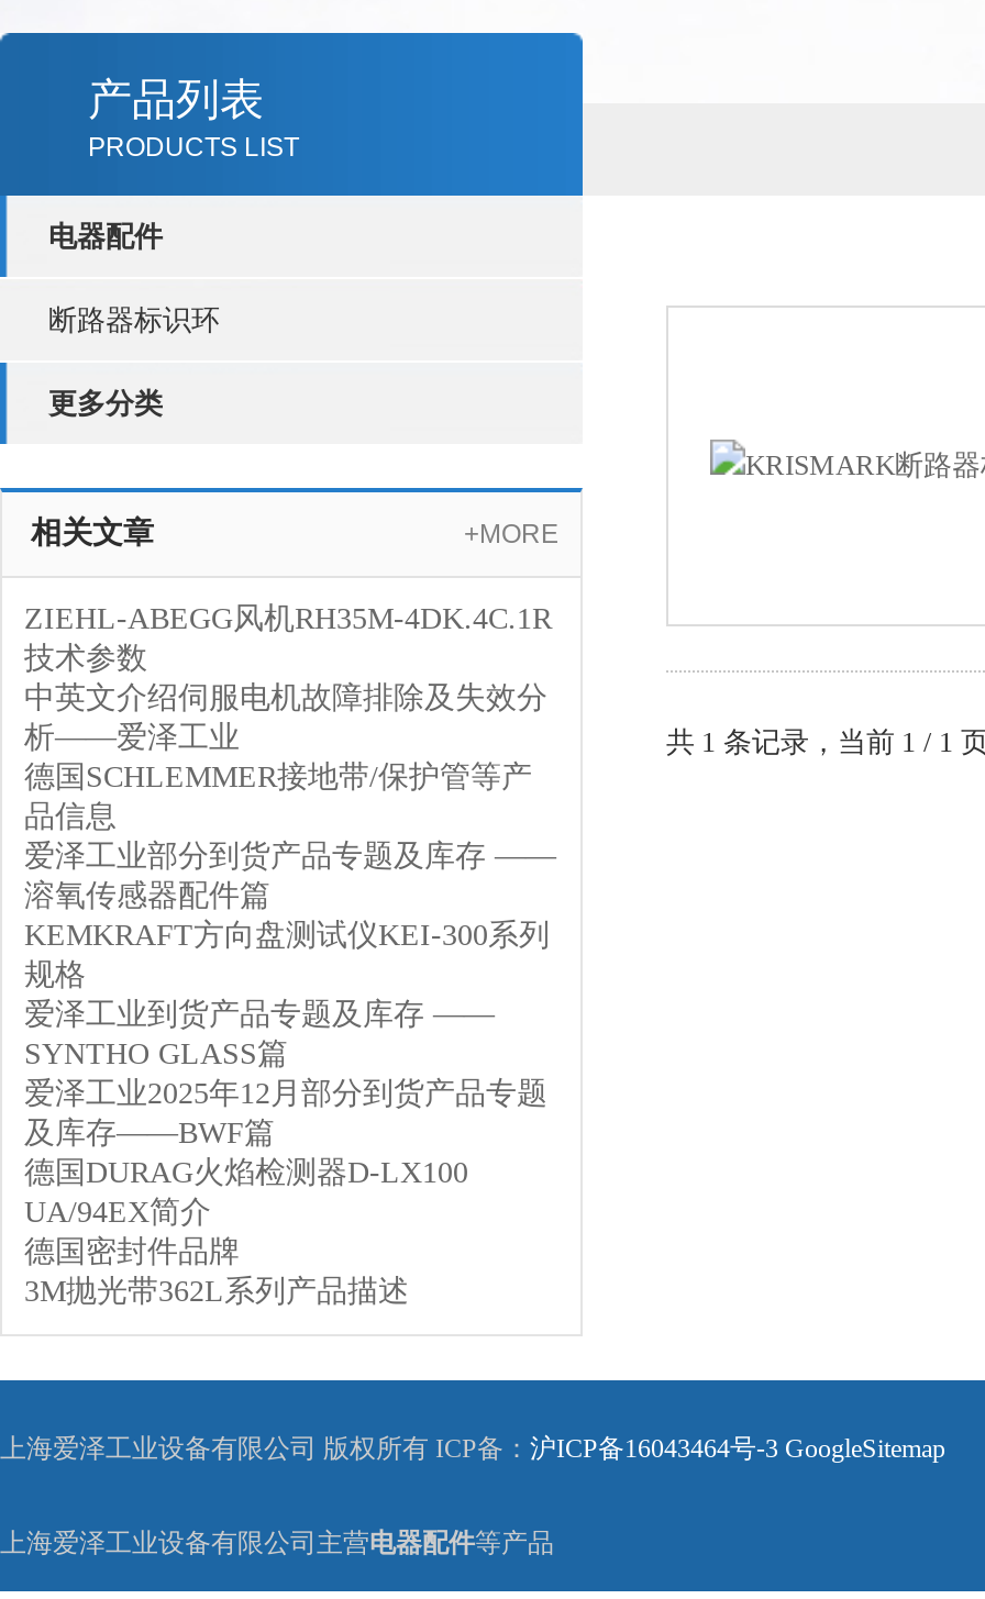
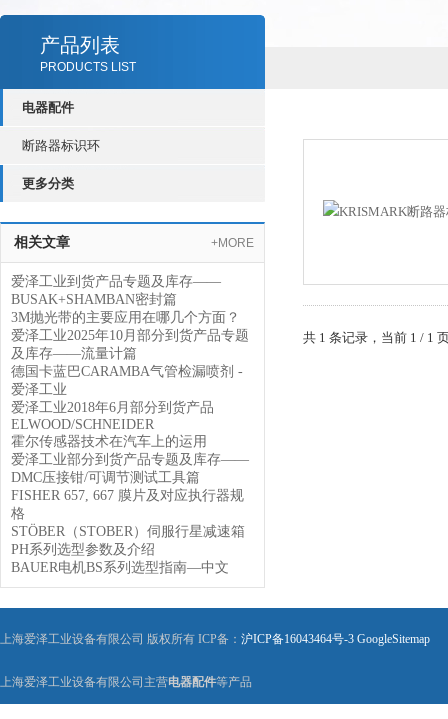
- ZIEHL-ABEGG风机RH35M-4DK.4C.1R
- 技术参数
- 中英文介绍伺服电机故障排除及失效分
- 析——爱泽工业
- 德国SCHLEMMER接地带/保护管等产
- 品信息
- 爱泽工业部分到货产品专题及库存 ——
- 溶氧传感器配件篇
- KEMKRAFT方向盘测试仪KEI-300系列
- 规格
- 爱泽工业到货产品专题及库存 ——
- SYNTHO GLASS篇
- 爱泽工业2025年12月部分到货产品专题
- 及库存——BWF篇
- 德国DURAG火焰检测器D-LX100
- UA/94EX简介
- 德国密封件品牌
- 3M抛光带362L系列产品描述
+ 爱泽工业到货产品专题及库存——
+ BUSAK+SHAMBAN密封篇
+ 3M抛光带的主要应用在哪几个方面？
+ 爱泽工业2025年10月部分到货产品专题
+ 及库存——流量计篇
+ 德国卡蓝巴CARAMBA气管检漏喷剂 -
+ 爱泽工业
+ 爱泽工业2018年6月部分到货产品
+ ELWOOD/SCHNEIDER
+ 霍尔传感器技术在汽车上的运用
+ 爱泽工业部分到货产品专题及库存——
+ DMC压接钳/可调节测试工具篇
+ FISHER 657, 667 膜片及对应执行器规
+ 格
+ STÖBER（STOBER）伺服行星减速箱
+ PH系列选型参数及介绍
+ BAUER电机BS系列选型指南—中文
